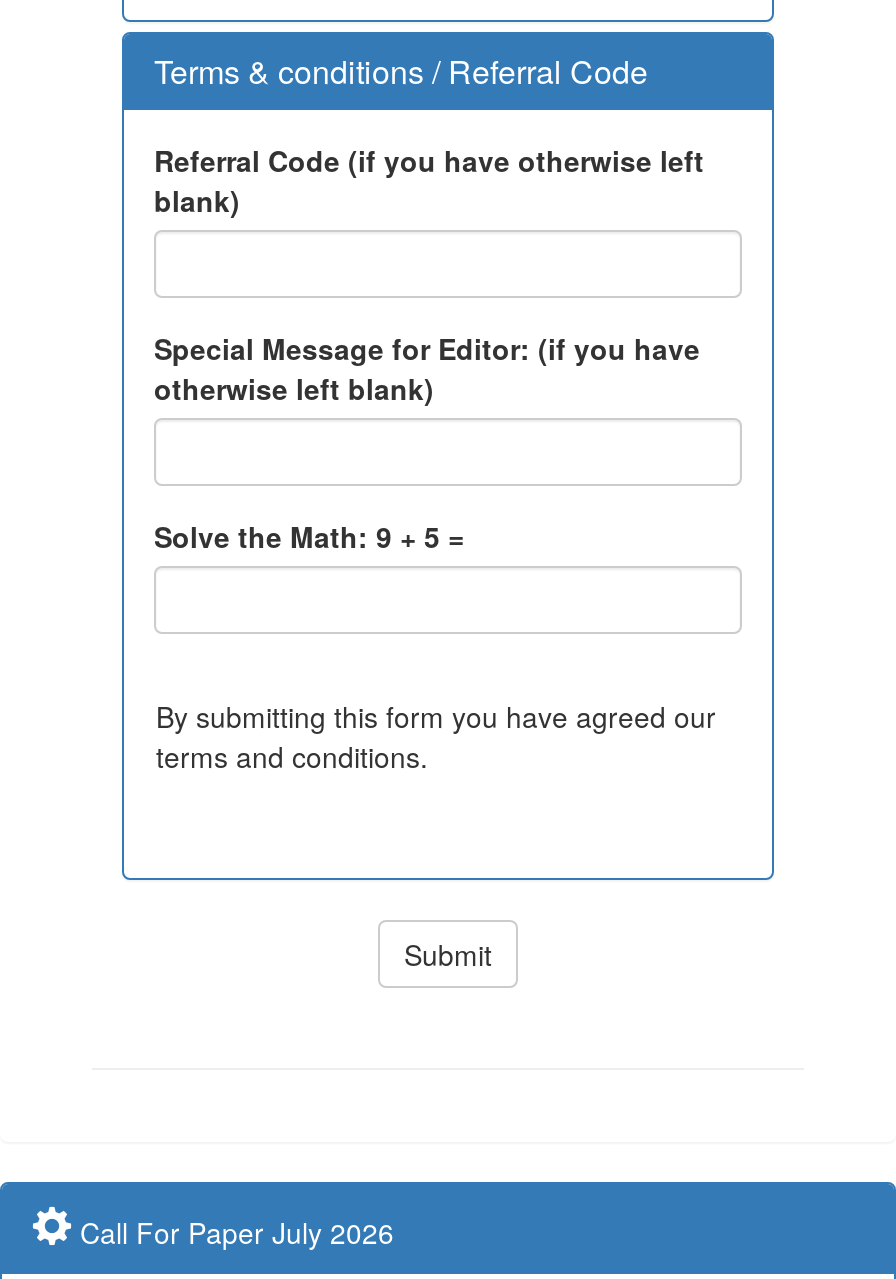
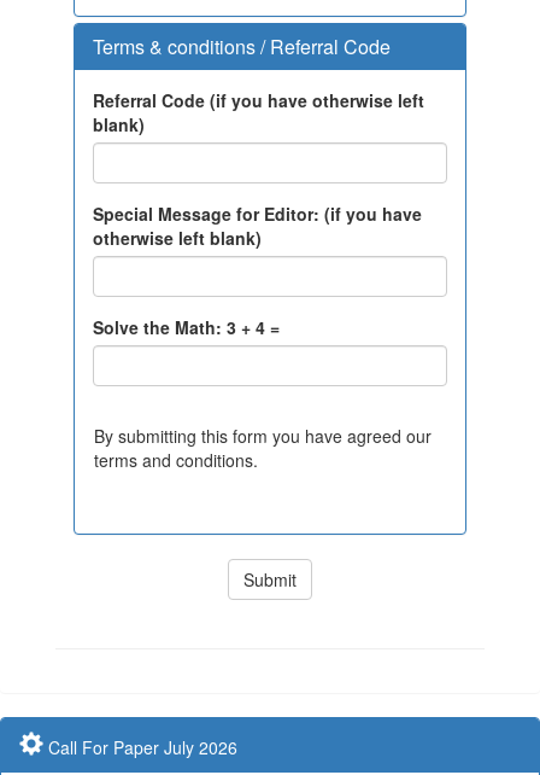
- Solve the Math: 9 + 5 =
+ Solve the Math: 3 + 4 =
